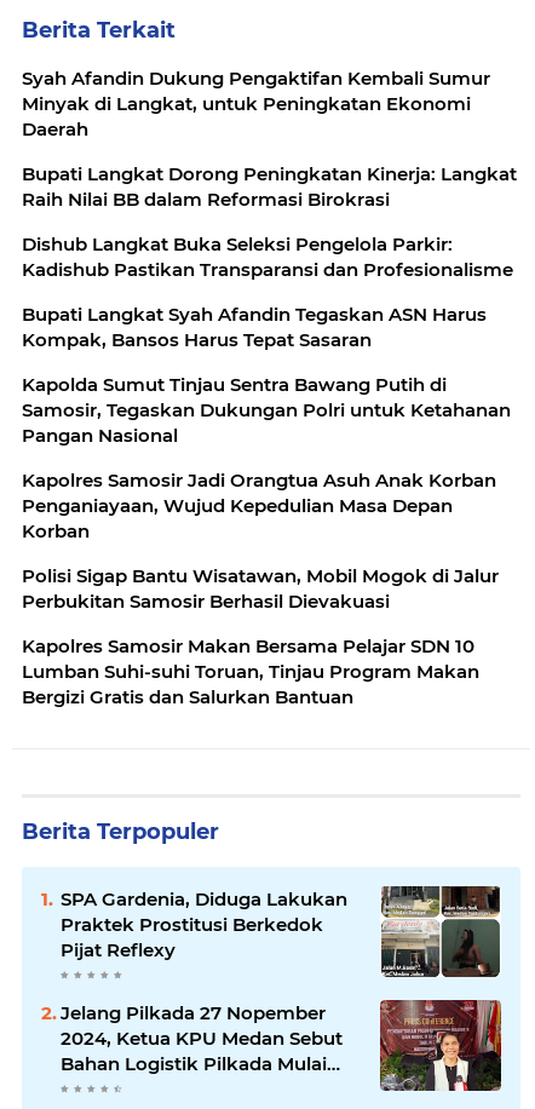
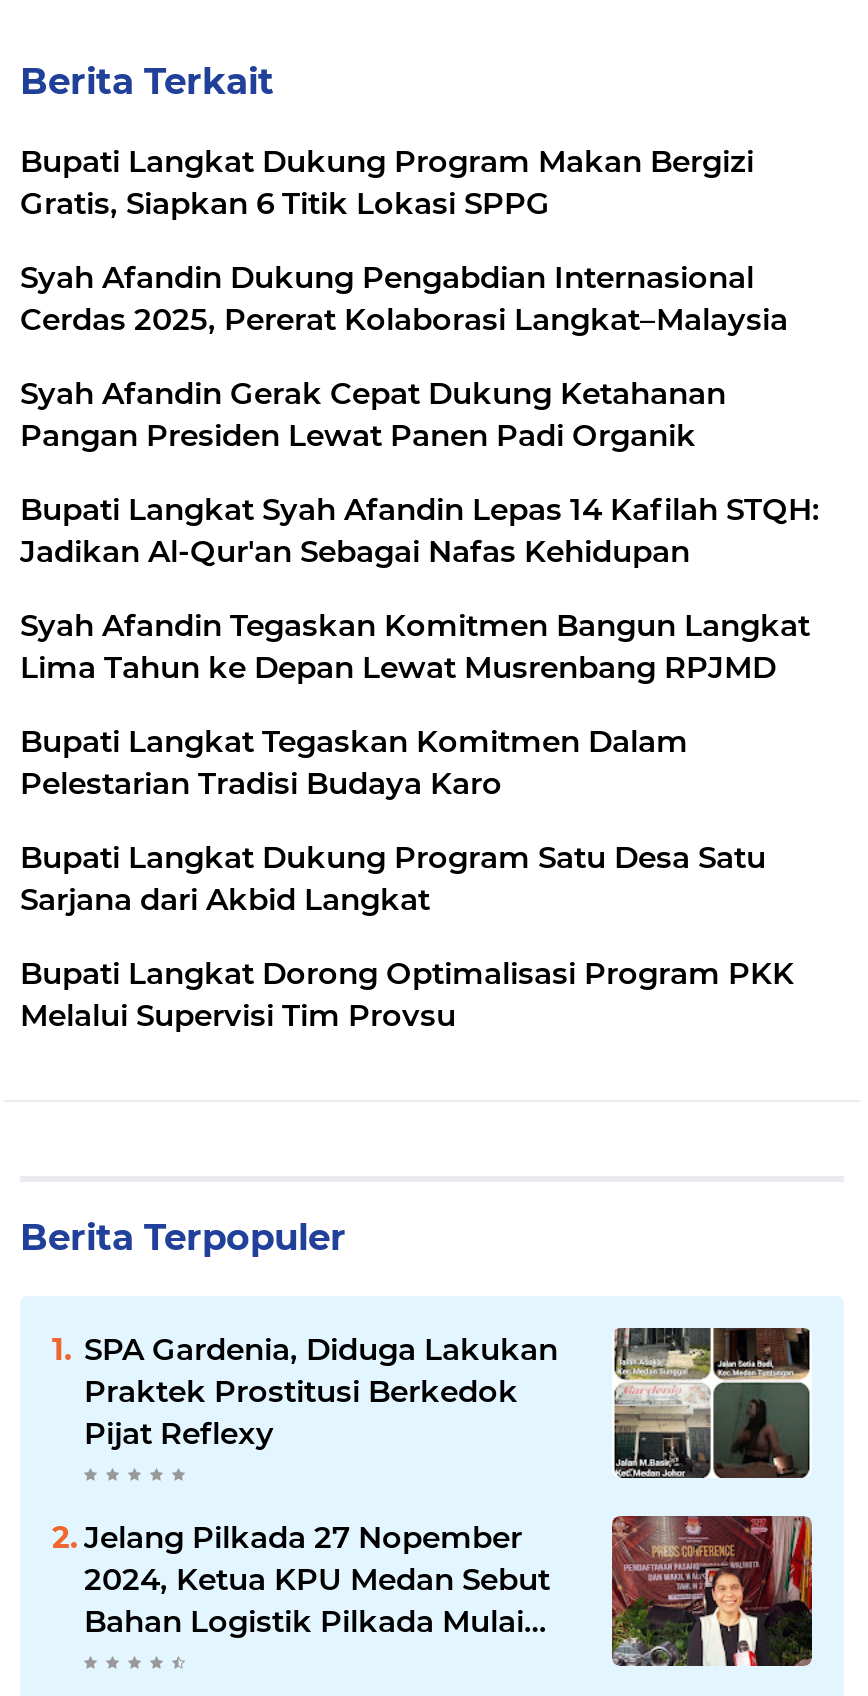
- Syah Afandin Dukung Pengaktifan Kembali Sumur
- Minyak di Langkat, untuk Peningkatan Ekonomi
- Daerah
+ Bupati Langkat Dukung Program Makan Bergizi
+ Gratis, Siapkan 6 Titik Lokasi SPPG

- Bupati Langkat Dorong Peningkatan Kinerja: Langkat
- Raih Nilai BB dalam Reformasi Birokrasi
+ Syah Afandin Dukung Pengabdian Internasional
+ Cerdas 2025, Pererat Kolaborasi Langkat–Malaysia

- Dishub Langkat Buka Seleksi Pengelola Parkir:
- Kadishub Pastikan Transparansi dan Profesionalisme
+ Syah Afandin Gerak Cepat Dukung Ketahanan
+ Pangan Presiden Lewat Panen Padi Organik

- Bupati Langkat Syah Afandin Tegaskan ASN Harus
- Kompak, Bansos Harus Tepat Sasaran
+ Bupati Langkat Syah Afandin Lepas 14 Kafilah STQH:
+ Jadikan Al-Qur'an Sebagai Nafas Kehidupan

- Kapolda Sumut Tinjau Sentra Bawang Putih di
- Samosir, Tegaskan Dukungan Polri untuk Ketahanan
- Pangan Nasional
+ Syah Afandin Tegaskan Komitmen Bangun Langkat
+ Lima Tahun ke Depan Lewat Musrenbang RPJMD

- Kapolres Samosir Jadi Orangtua Asuh Anak Korban
- Penganiayaan, Wujud Kepedulian Masa Depan
- Korban
+ Bupati Langkat Tegaskan Komitmen Dalam
+ Pelestarian Tradisi Budaya Karo

- Polisi Sigap Bantu Wisatawan, Mobil Mogok di Jalur
- Perbukitan Samosir Berhasil Dievakuasi
+ Bupati Langkat Dukung Program Satu Desa Satu
+ Sarjana dari Akbid Langkat

- Kapolres Samosir Makan Bersama Pelajar SDN 10
- Lumban Suhi-suhi Toruan, Tinjau Program Makan
- Bergizi Gratis dan Salurkan Bantuan
+ Bupati Langkat Dorong Optimalisasi Program PKK
+ Melalui Supervisi Tim Provsu
